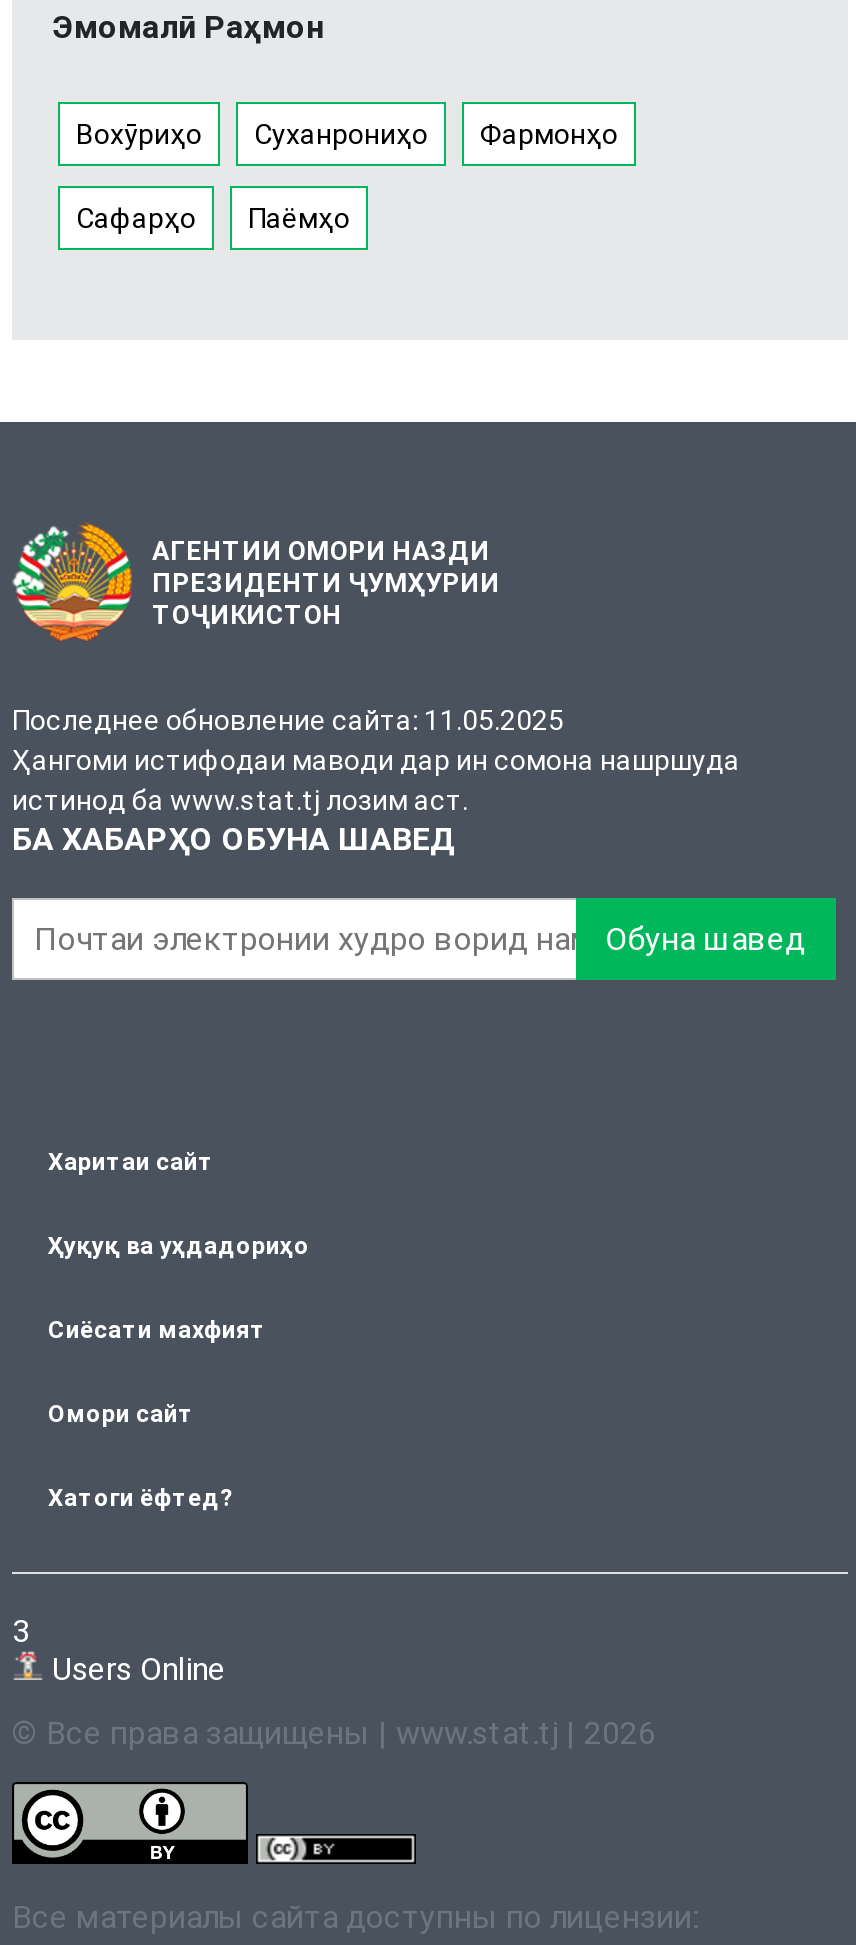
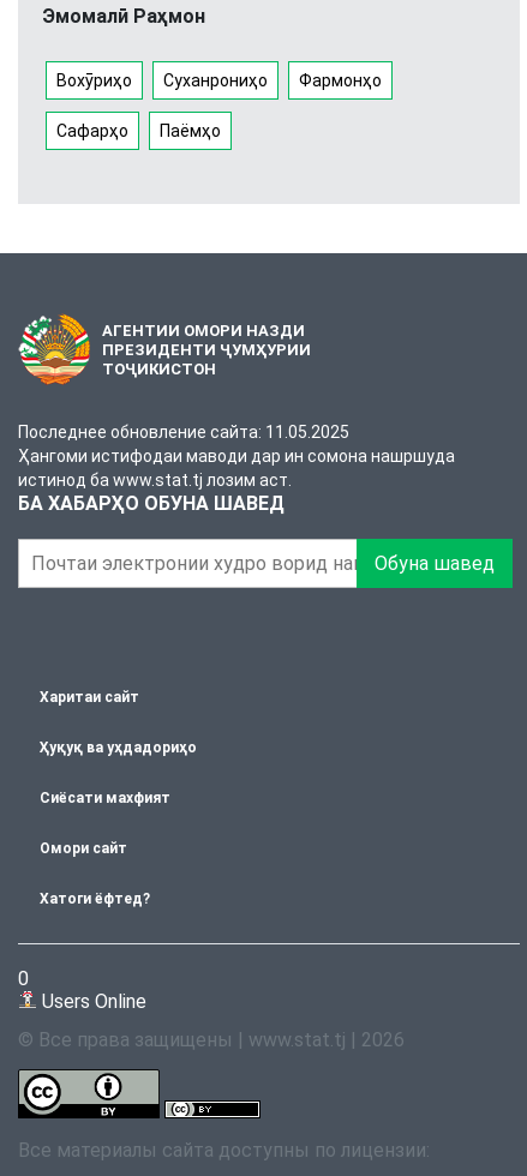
- 3
+ 0
